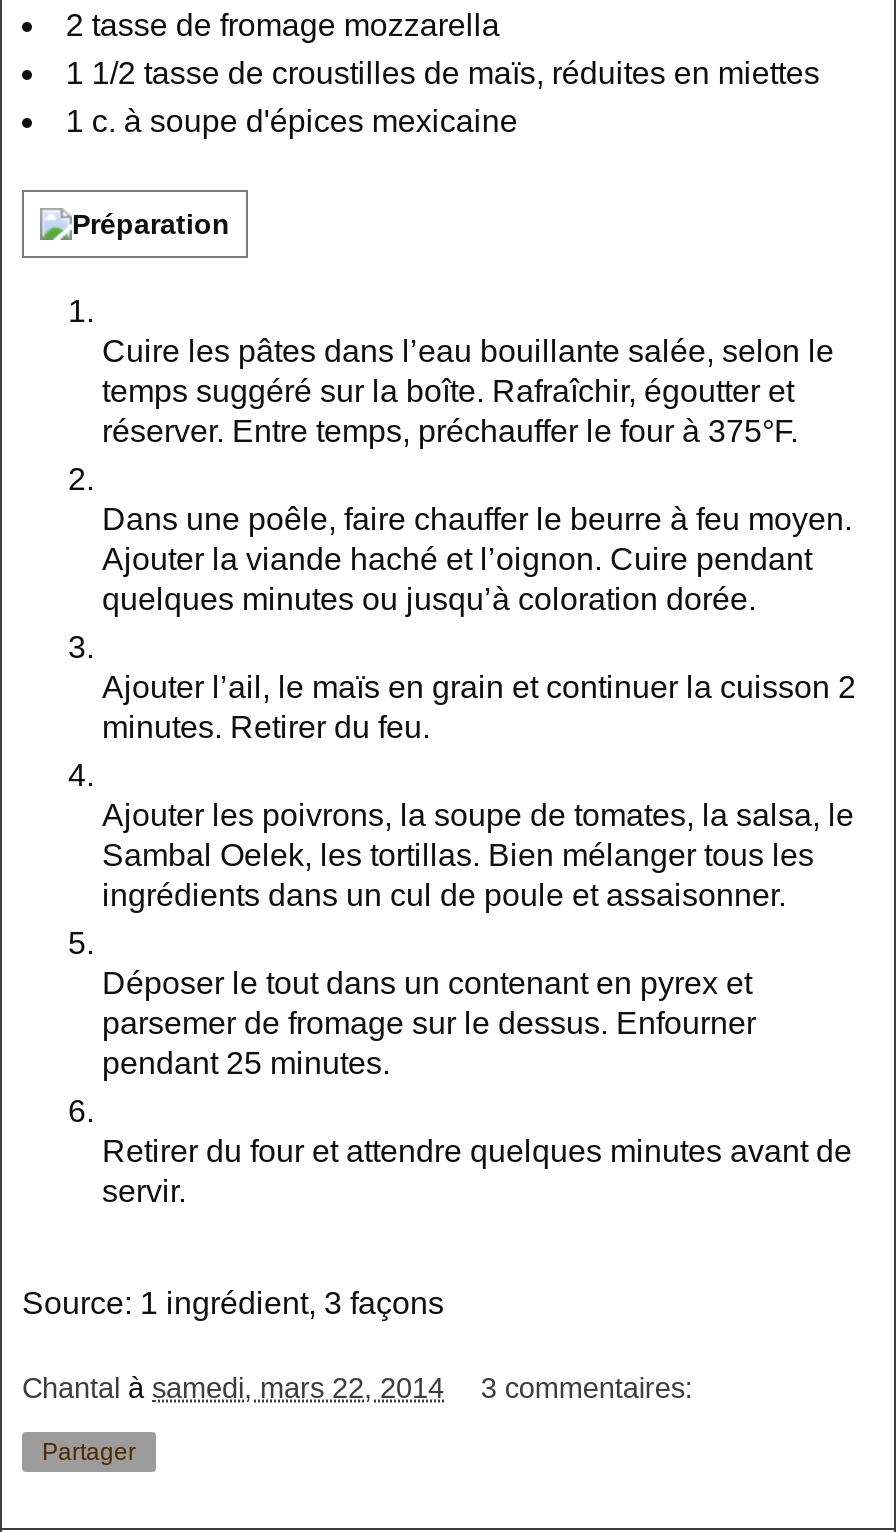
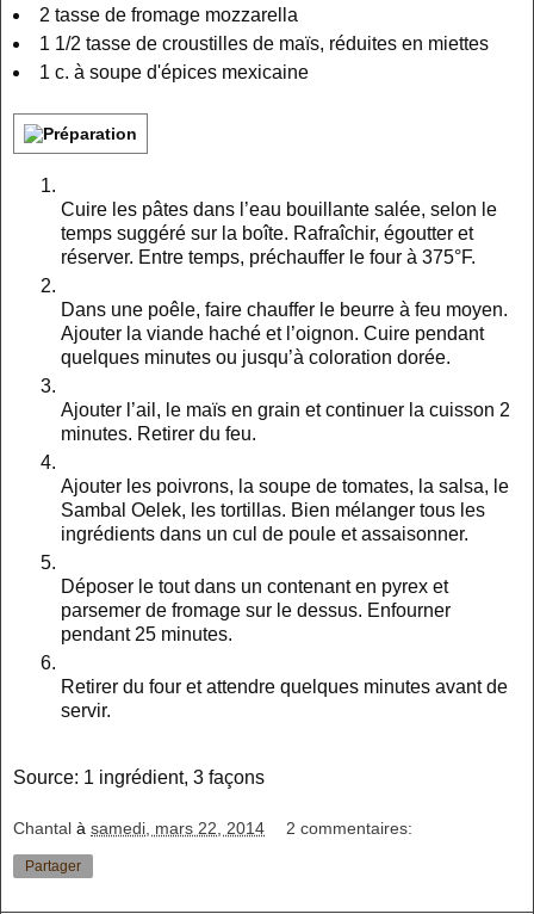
- 3 commentaires:
+ 2 commentaires:
